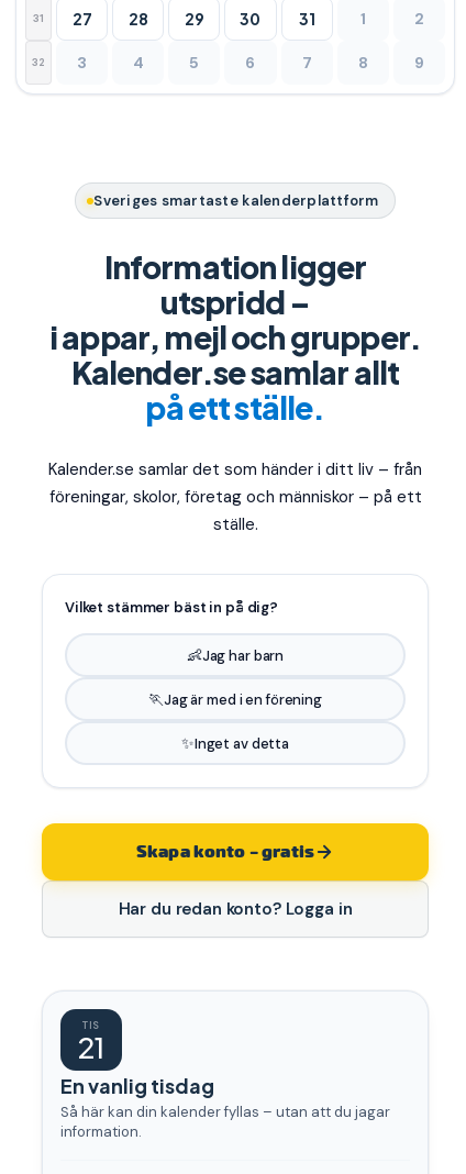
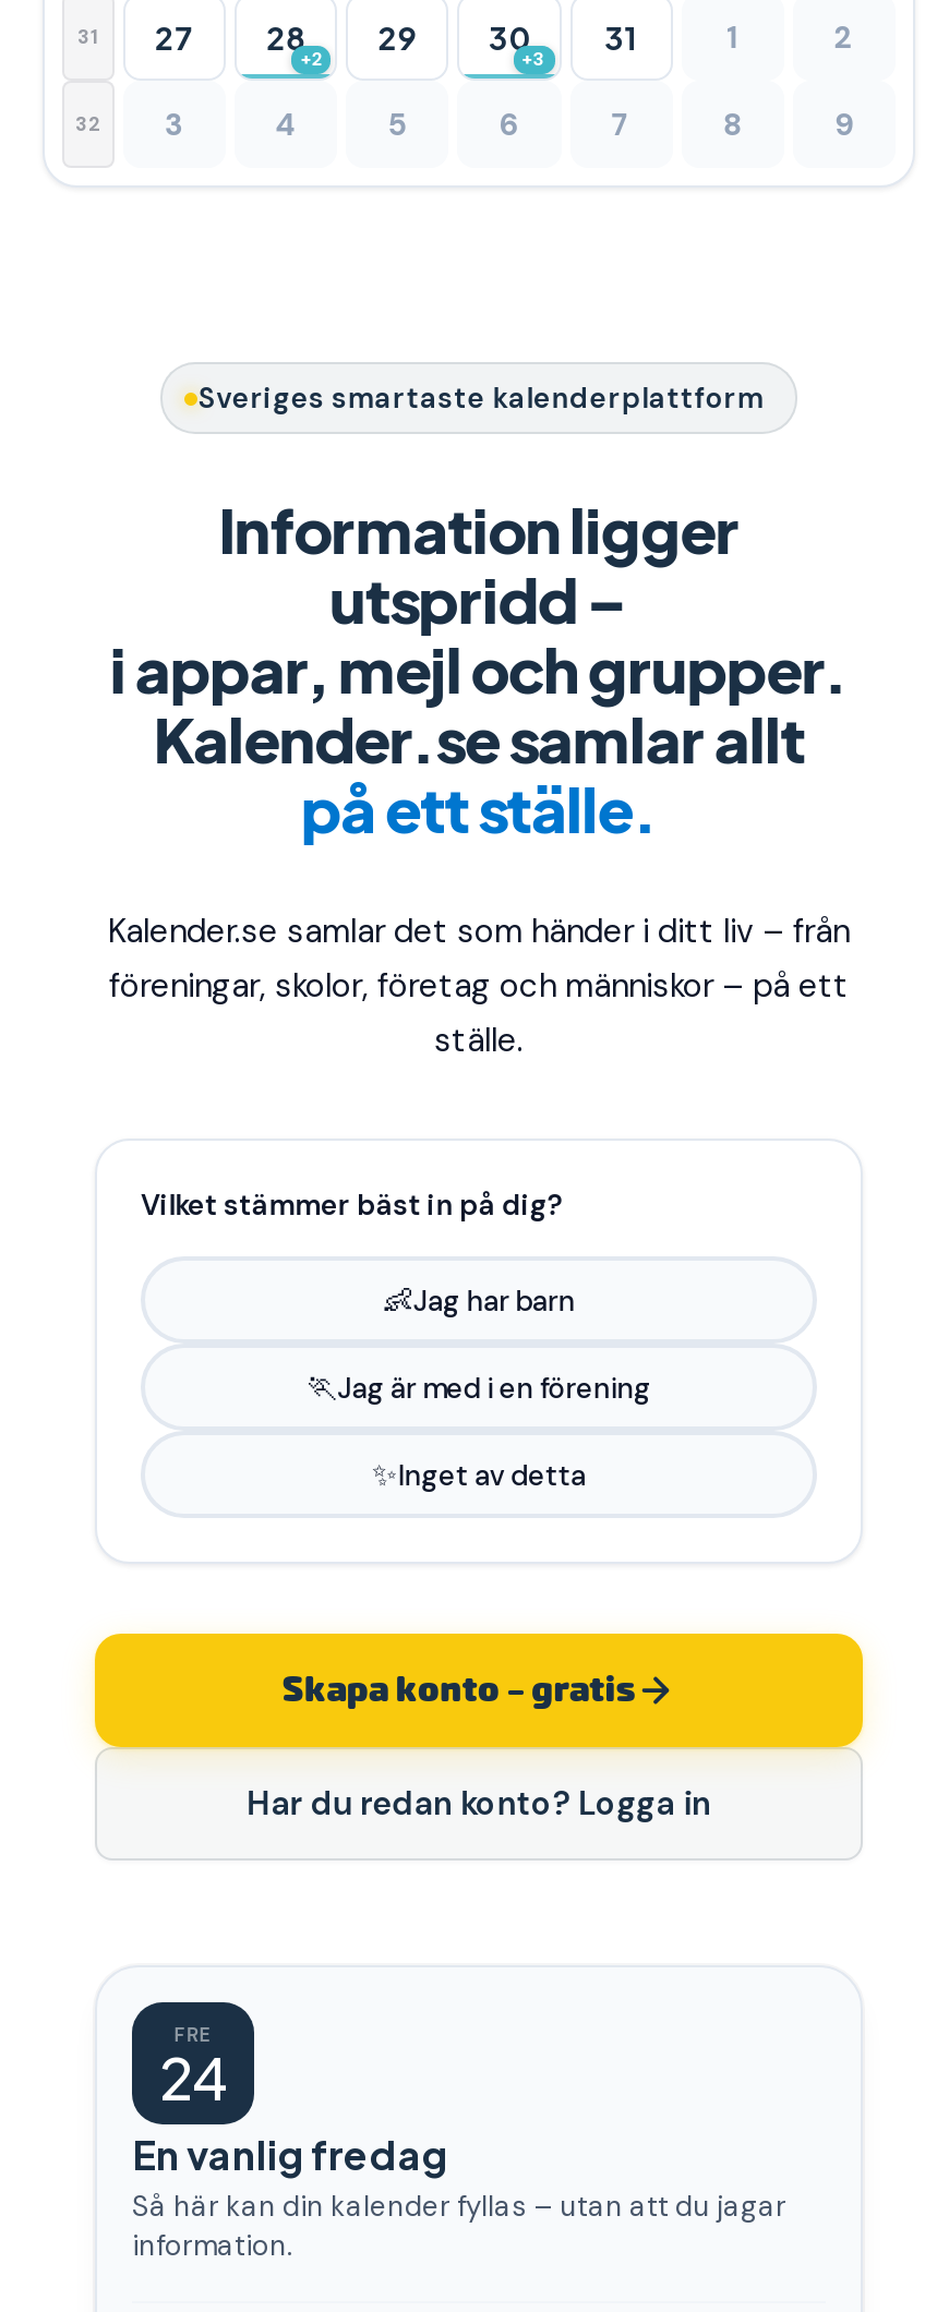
+ +2

+ +3

- TIS
- 21
- En vanlig tisdag
+ FRE
+ 24
+ En vanlig fredag
